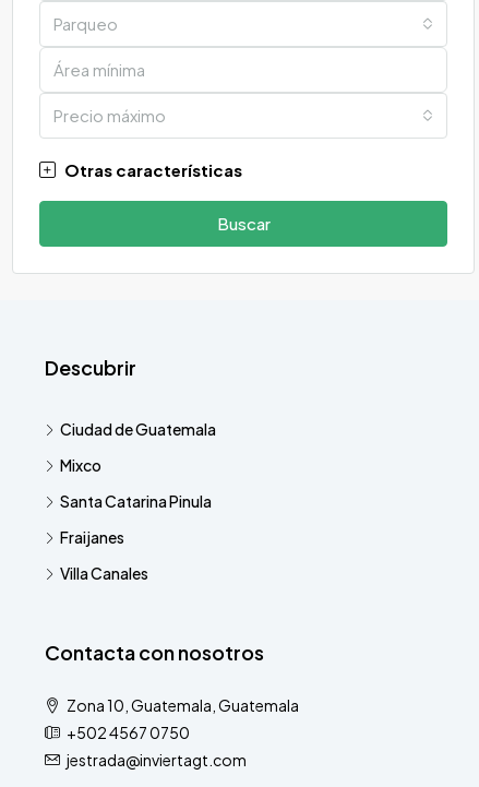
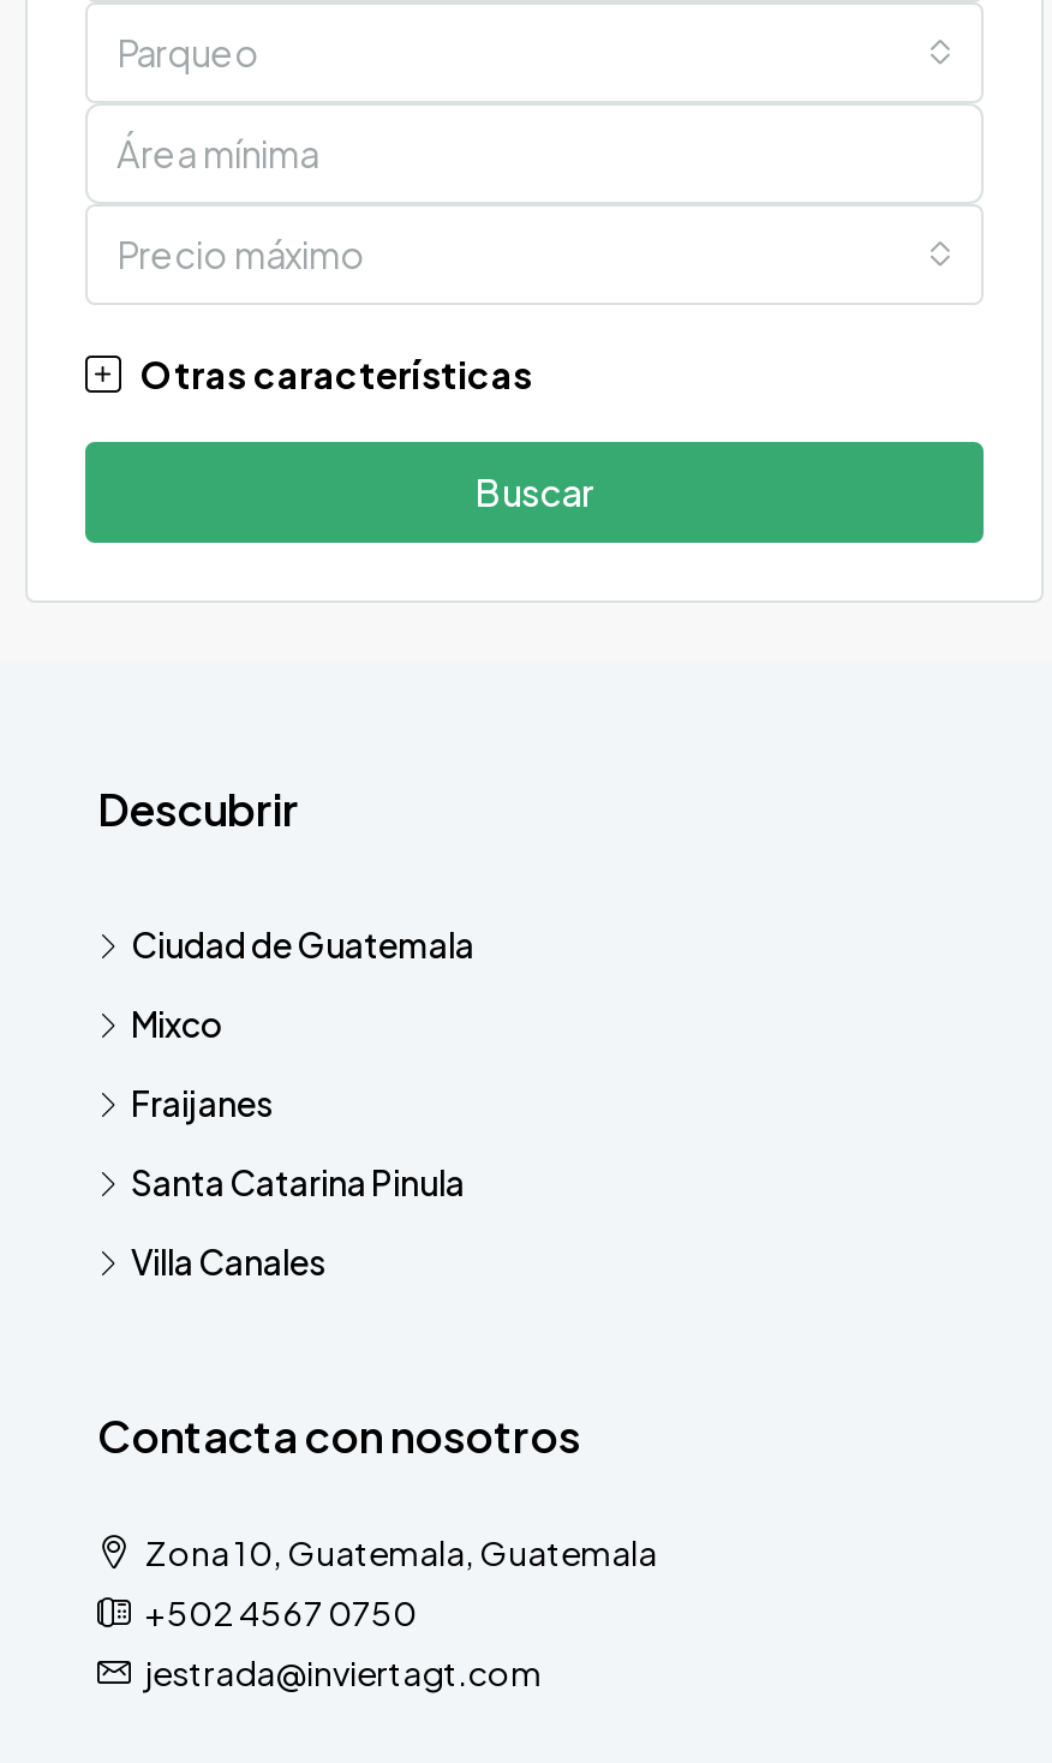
moved down: Santa Catarina Pinula

moved up: Fraijanes
